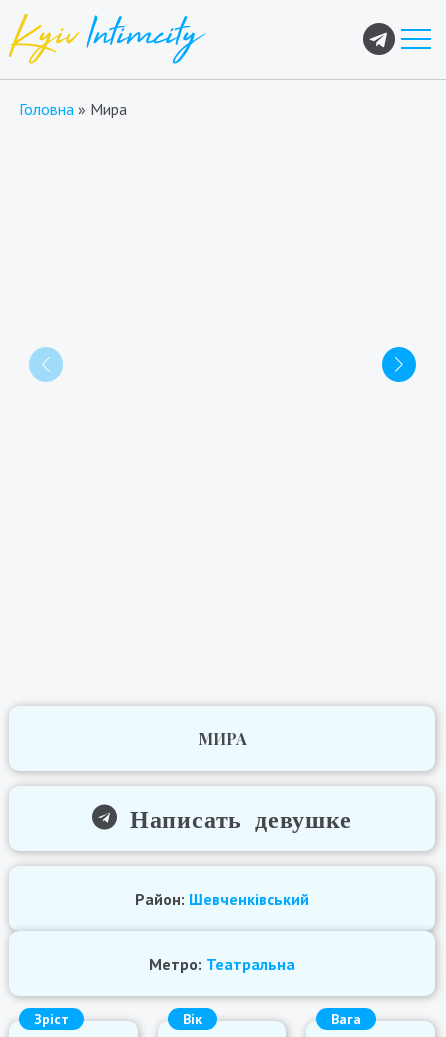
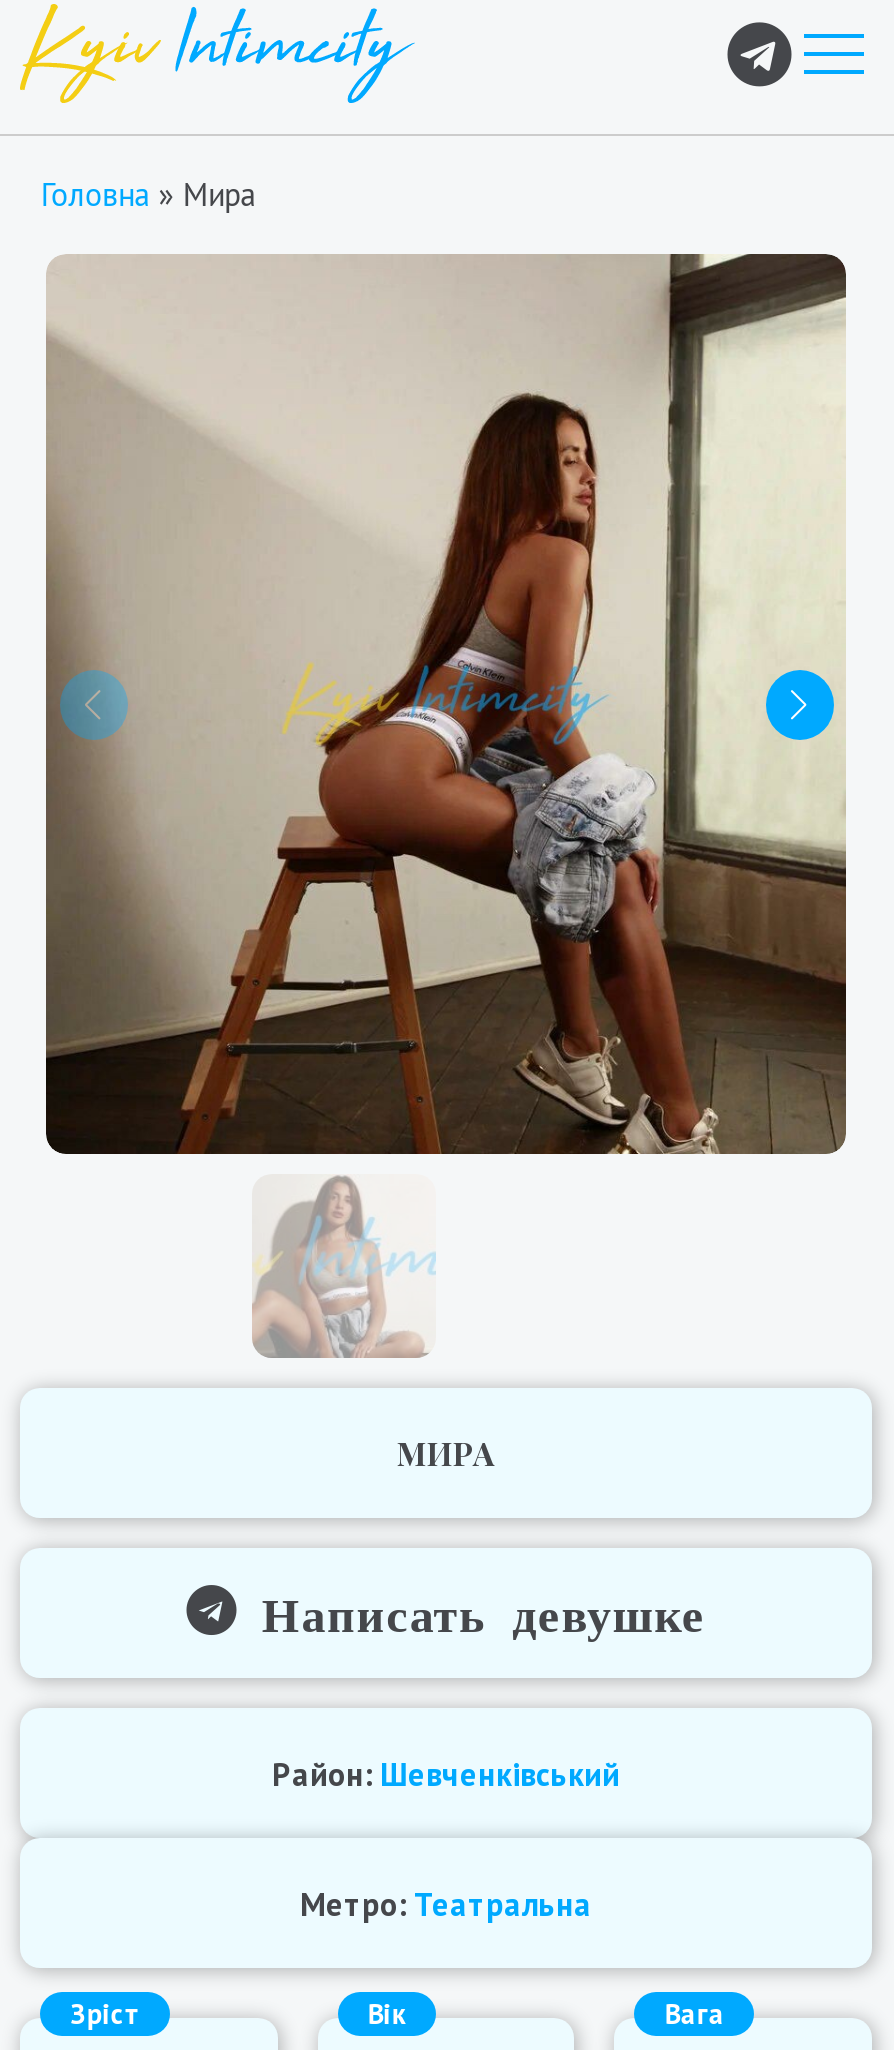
+ [image]

+ [image]
